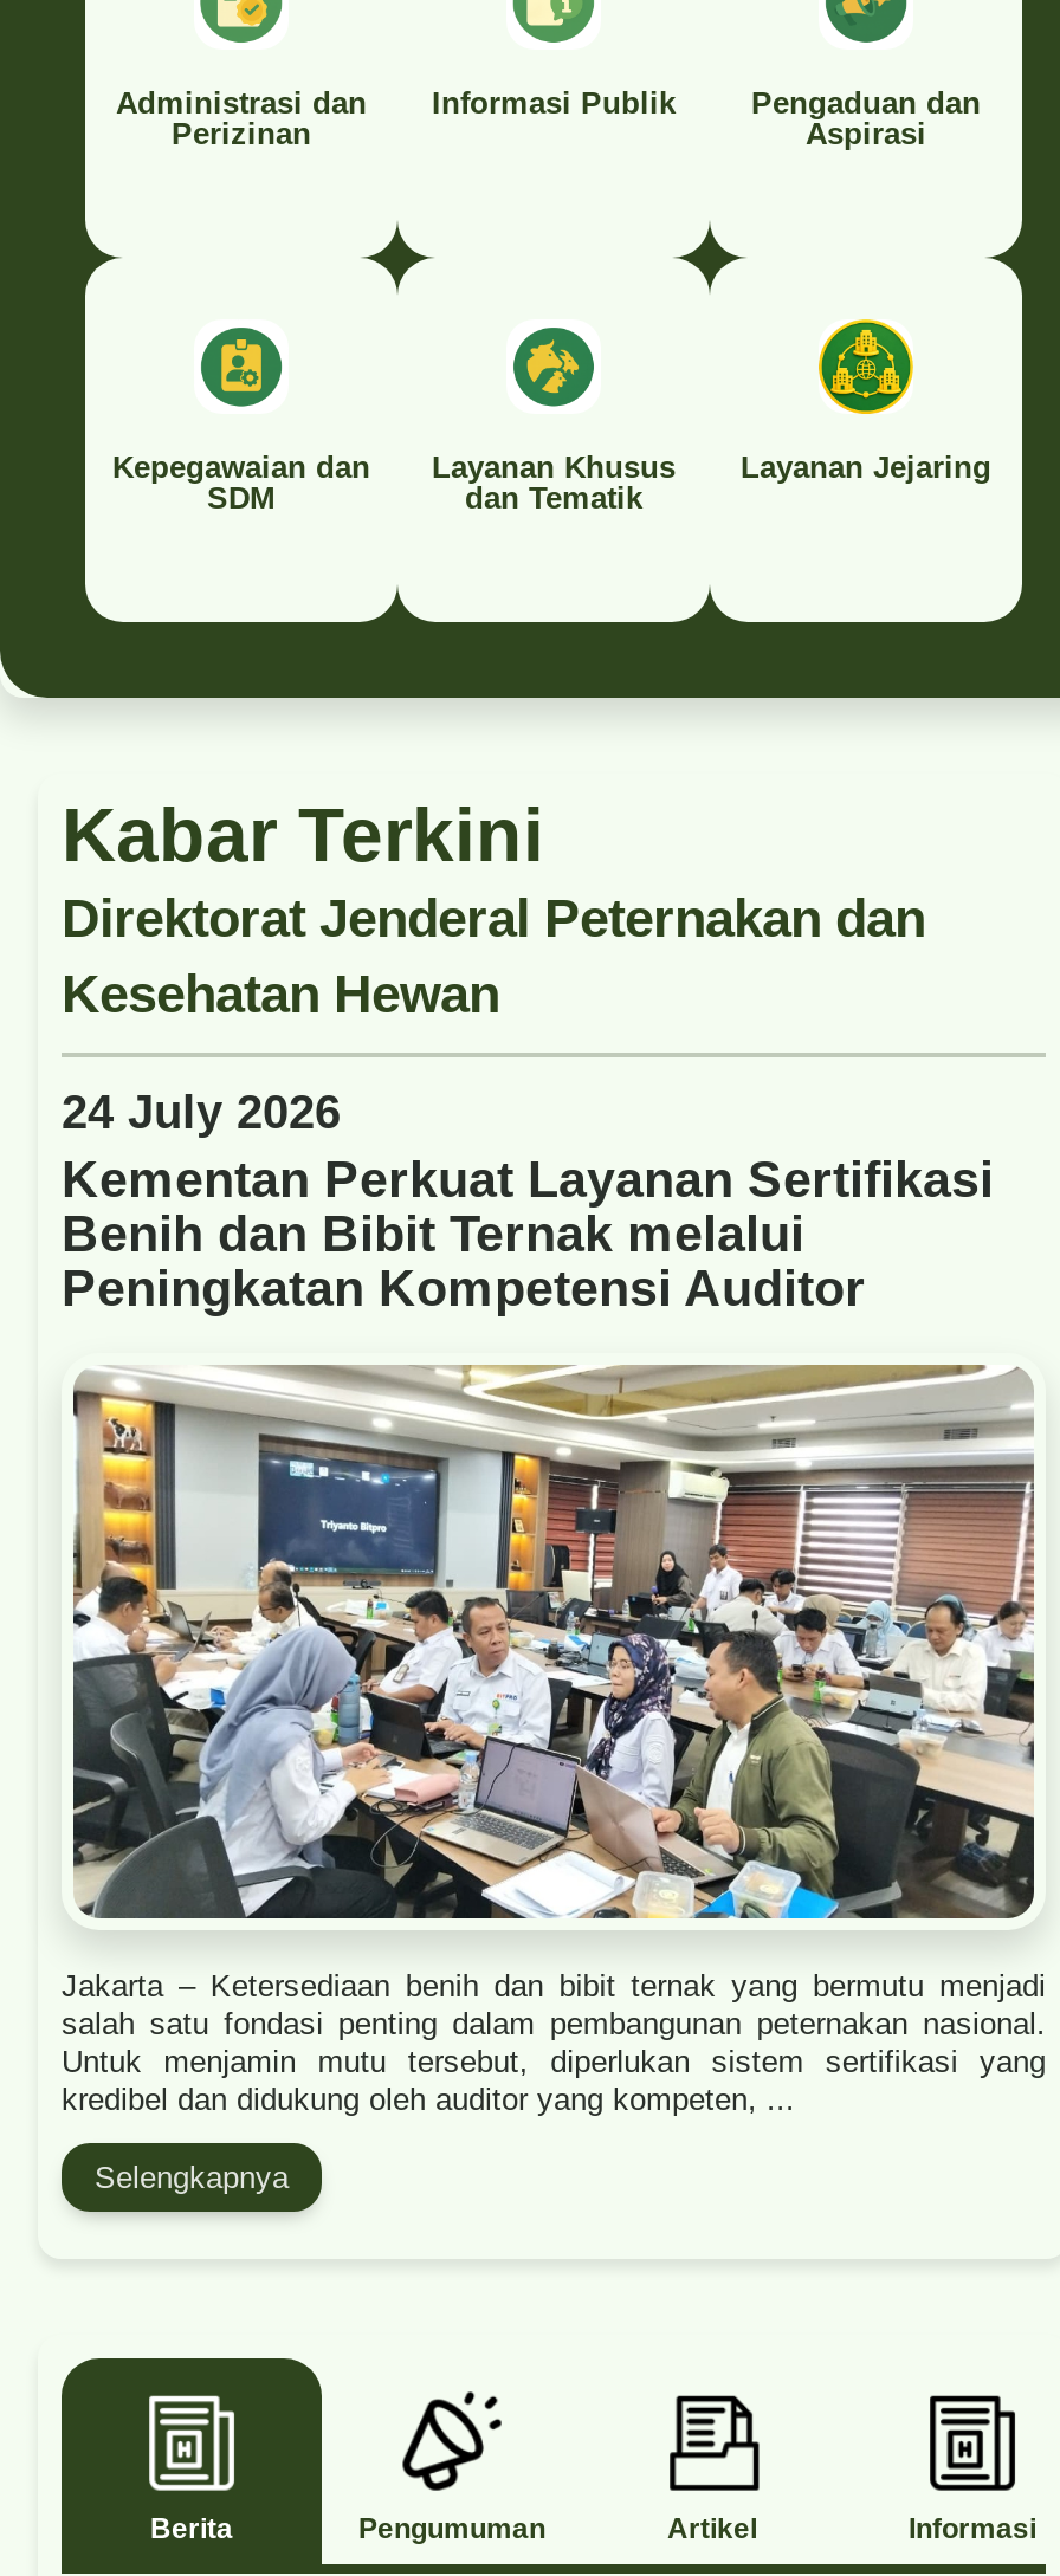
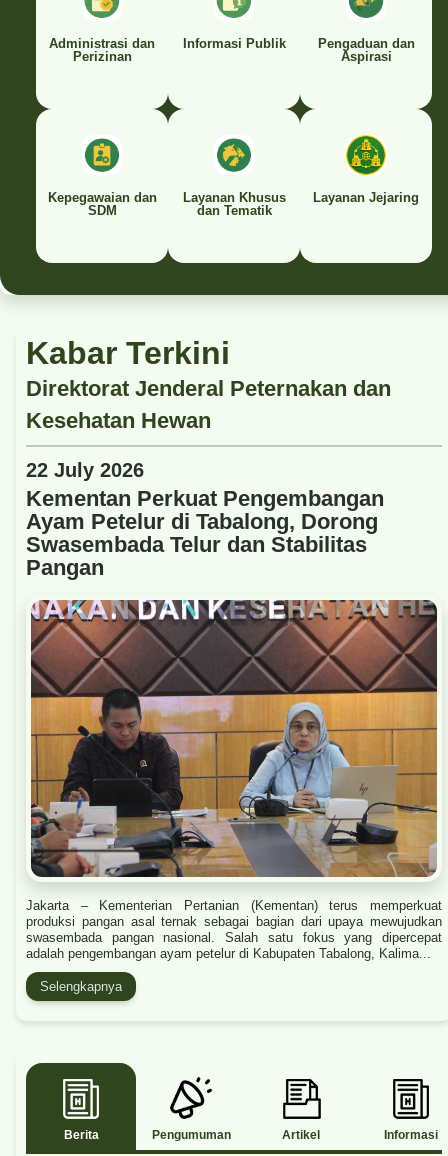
- 24 July 2026
- Kementan Perkuat Layanan Sertifikasi
- Benih dan Bibit Ternak melalui
- Peningkatan Kompetensi Auditor
+ 22 July 2026
+ Kementan Perkuat Pengembangan
+ Ayam Petelur di Tabalong, Dorong
+ Swasembada Telur dan Stabilitas
+ Pangan

- [image]
+ [image]

- Jakarta – Ketersediaan benih dan bibit ternak yang bermutu menjadi
- salah satu fondasi penting dalam pembangunan peternakan nasional.
- Untuk menjamin mutu tersebut, diperlukan sistem sertifikasi yang
- kredibel dan didukung oleh auditor yang kompeten, ...
+ Jakarta – Kementerian Pertanian (Kementan) terus memperkuat
+ produksi pangan asal ternak sebagai bagian dari upaya mewujudkan
+ swasembada pangan nasional. Salah satu fokus yang dipercepat
+ adalah pengembangan ayam petelur di Kabupaten Tabalong, Kalima...
